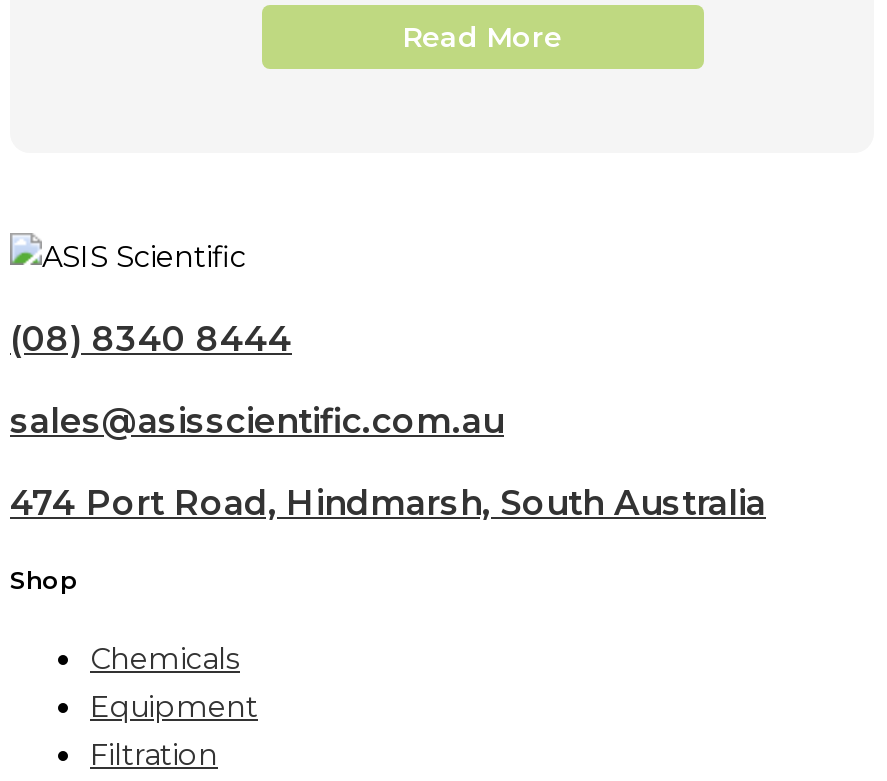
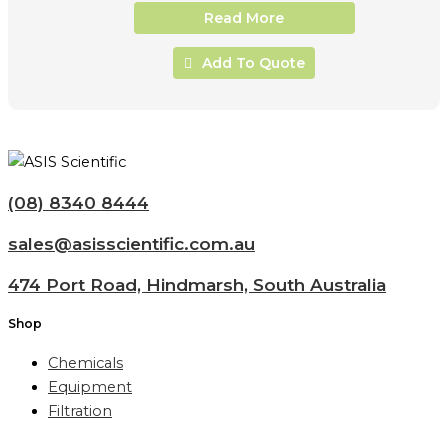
+ Add To Quote
